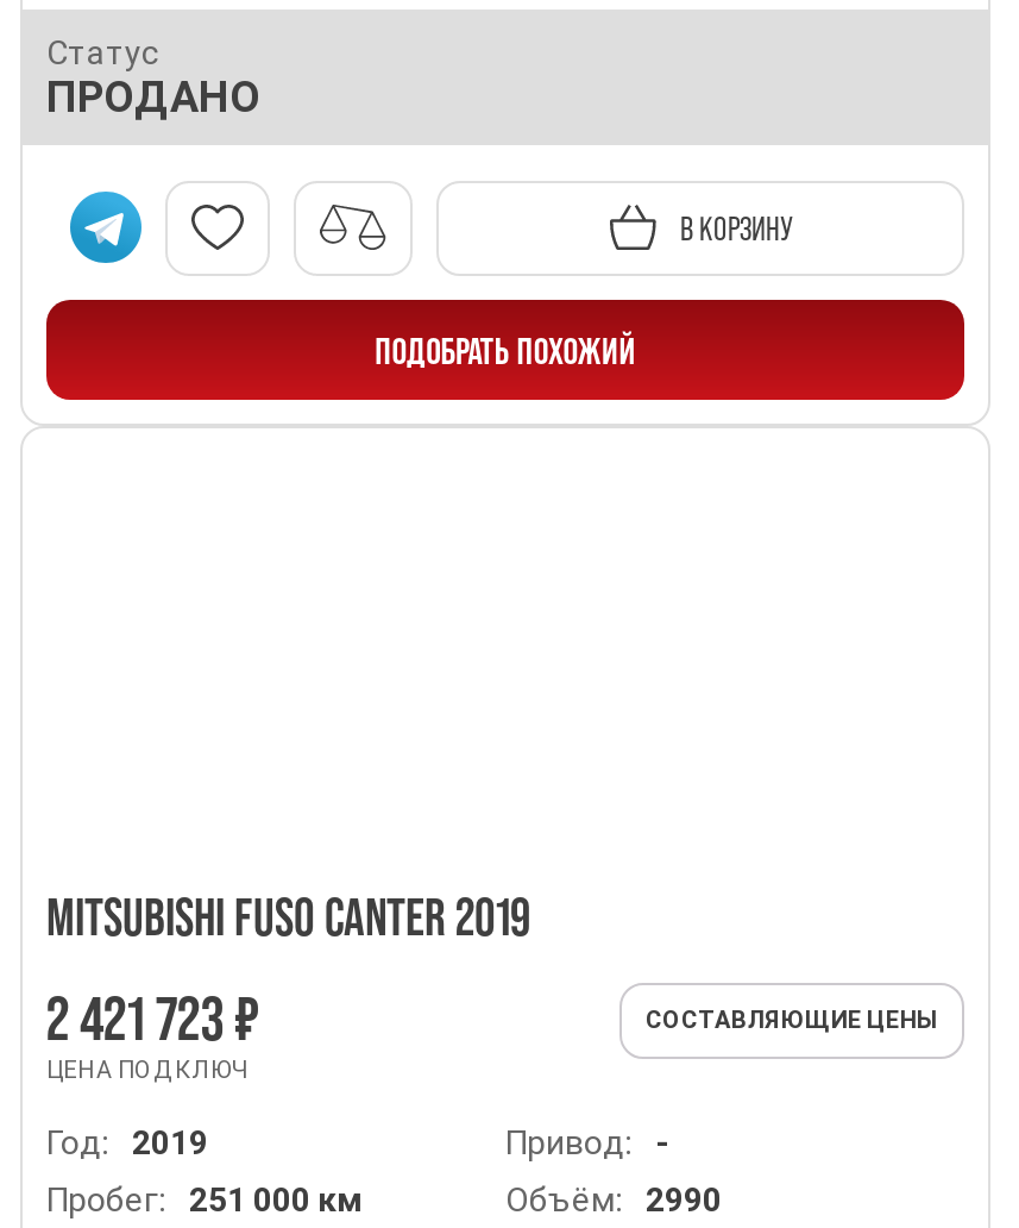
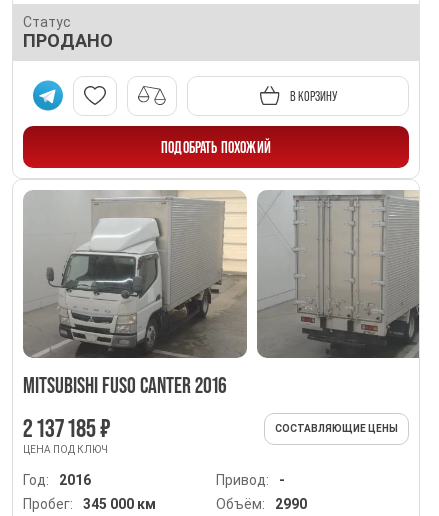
+ [image]

+ [image]

- MITSUBISHI FUSO CANTER 2019
+ MITSUBISHI FUSO CANTER 2016

- 2 421 723 ₽
+ 2 137 185 ₽

- Год: 2019
+ Год: 2016

- Пробег: 251 000 км
+ Пробег: 345 000 км
